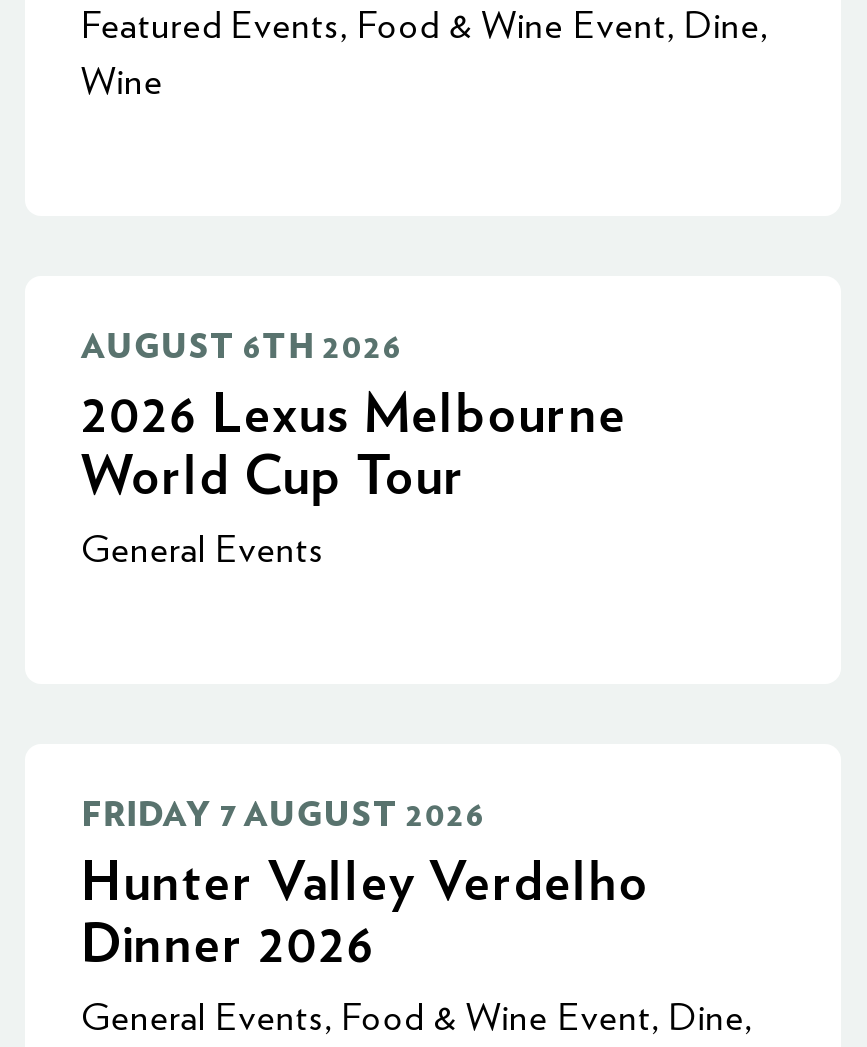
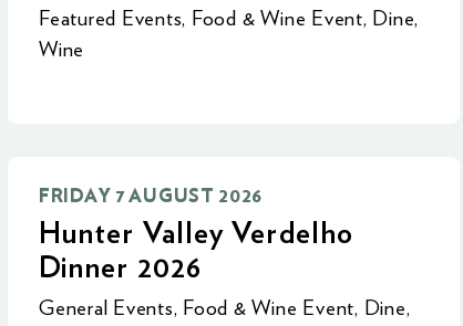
- AUGUST 6TH 2026
- 2026 Lexus Melbourne
- World Cup Tour
- General Events
